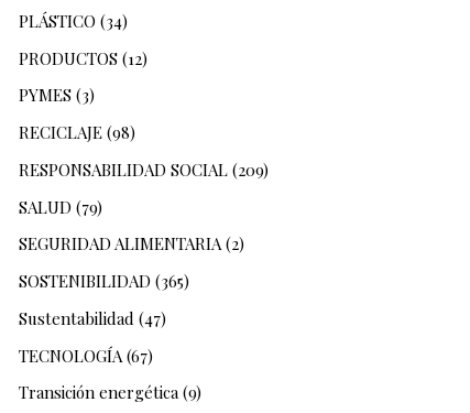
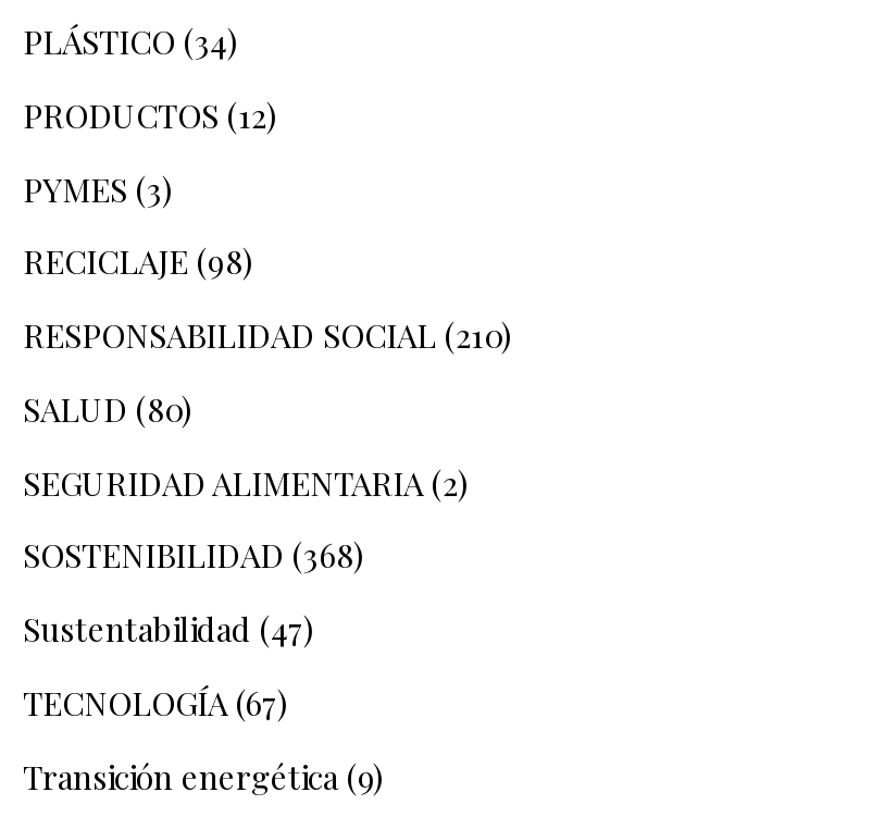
- RESPONSABILIDAD SOCIAL (209)
+ RESPONSABILIDAD SOCIAL (210)

- SALUD (79)
+ SALUD (80)

- SOSTENIBILIDAD (365)
+ SOSTENIBILIDAD (368)
